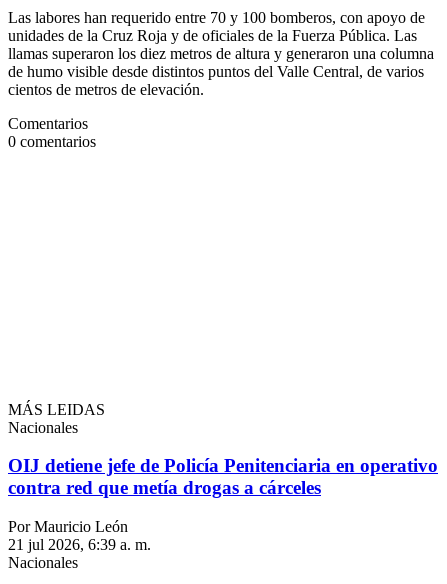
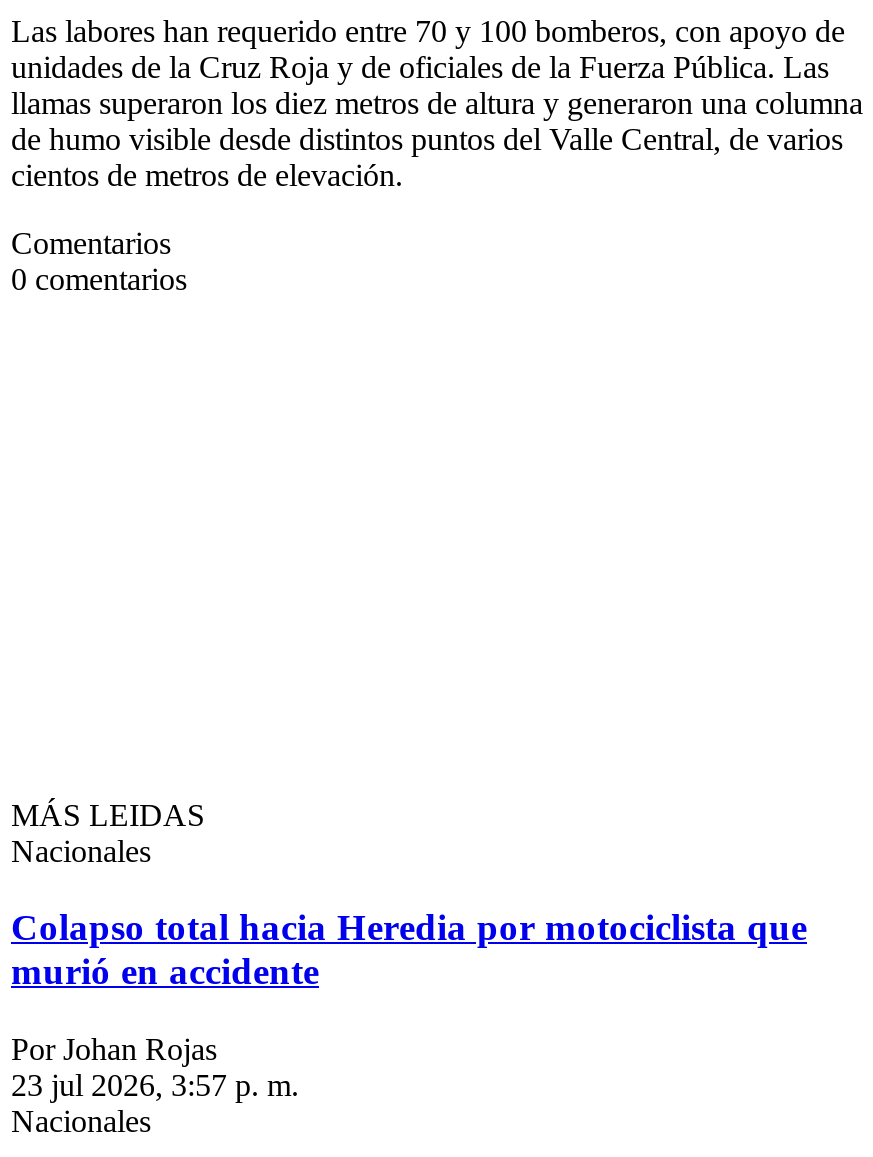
- OIJ detiene jefe de Policía Penitenciaria en operativo
- contra red que metía drogas a cárceles
+ Colapso total hacia Heredia por motociclista que
+ murió en accidente

- Por Mauricio León
- 21 jul 2026, 6:39 a. m.
+ Por Johan Rojas
+ 23 jul 2026, 3:57 p. m.
